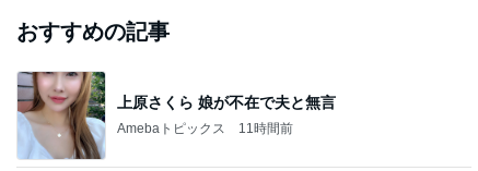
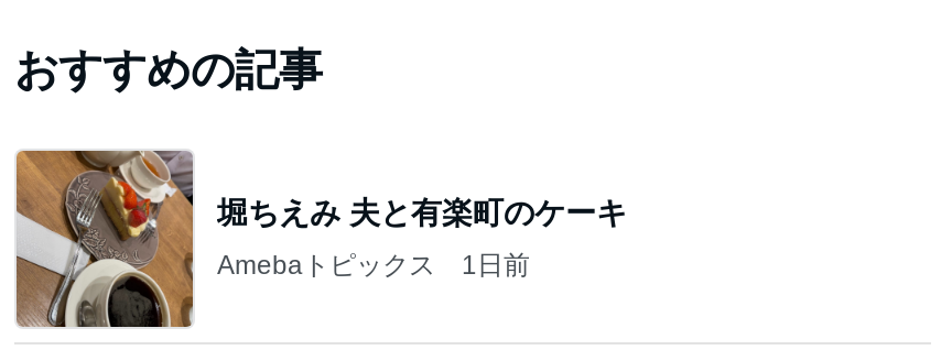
- [image]
- 上原さくら 娘が不在で夫と無言
+ [image]
+ 堀ちえみ 夫と有楽町のケーキ

- Amebaトピックス 11時間前
+ Amebaトピックス 1日前
